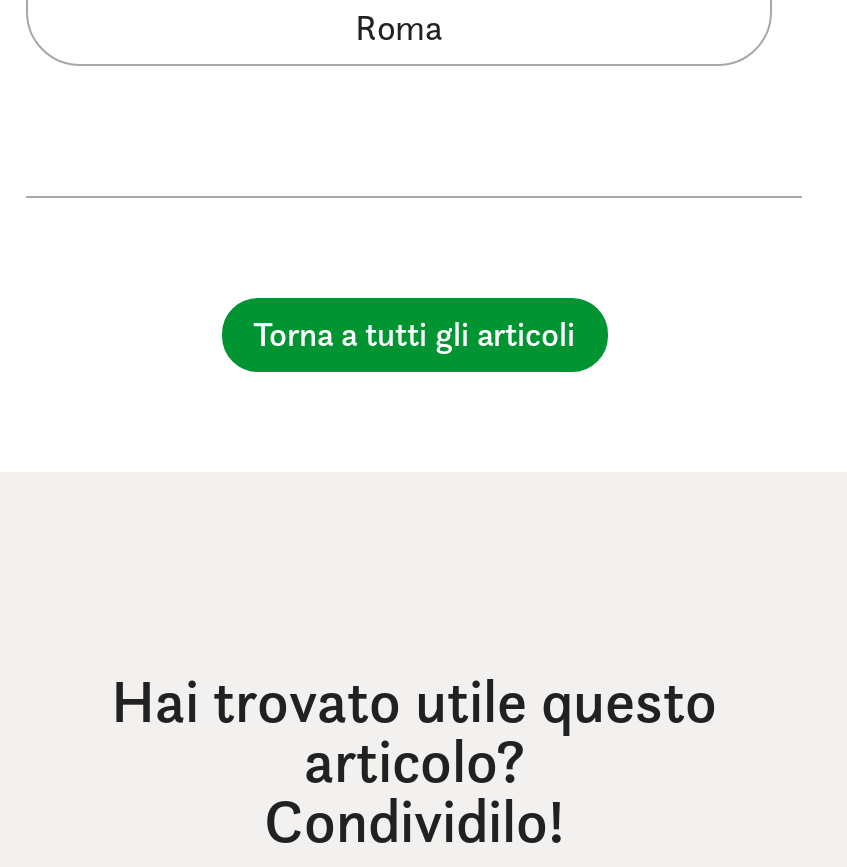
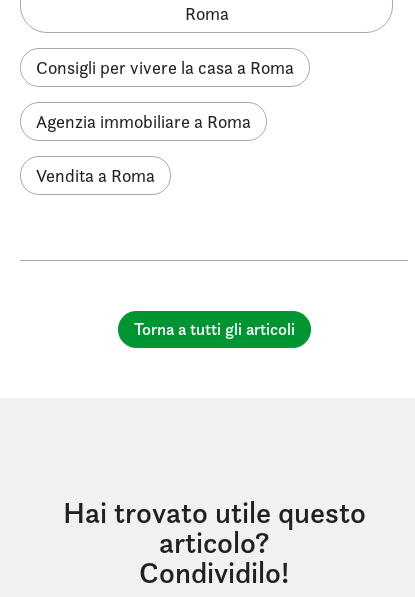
+ Consigli per vivere la casa a Roma
+ Agenzia immobiliare a Roma
+ Vendita a Roma
